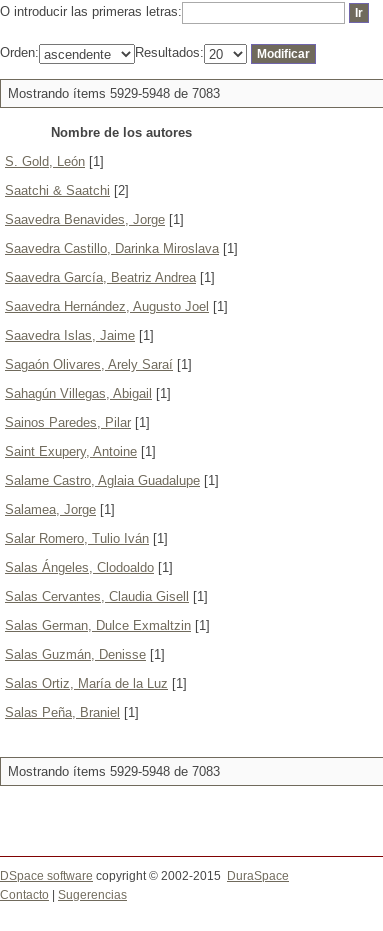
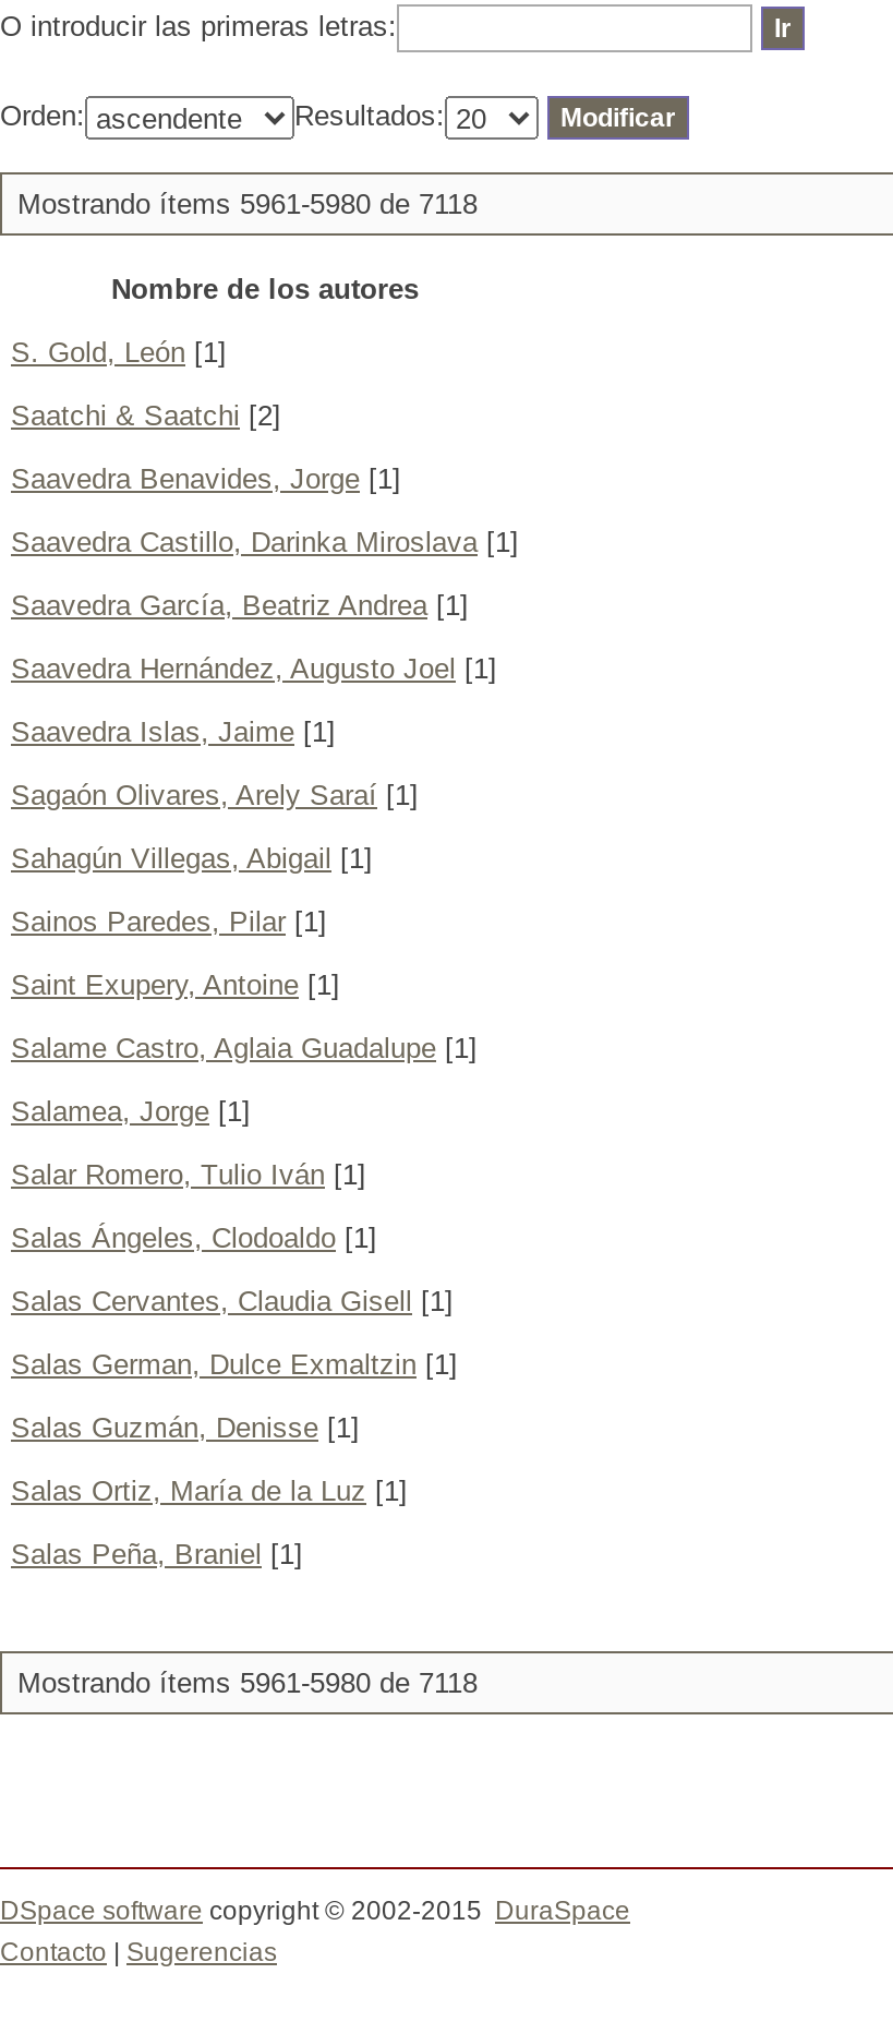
- Mostrando ítems 5929-5948 de 7083
+ Mostrando ítems 5961-5980 de 7118

- Mostrando ítems 5929-5948 de 7083
+ Mostrando ítems 5961-5980 de 7118
